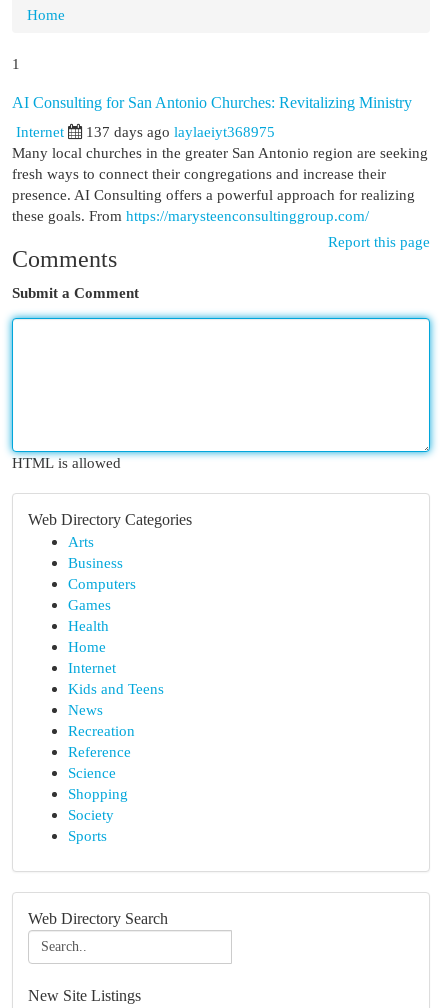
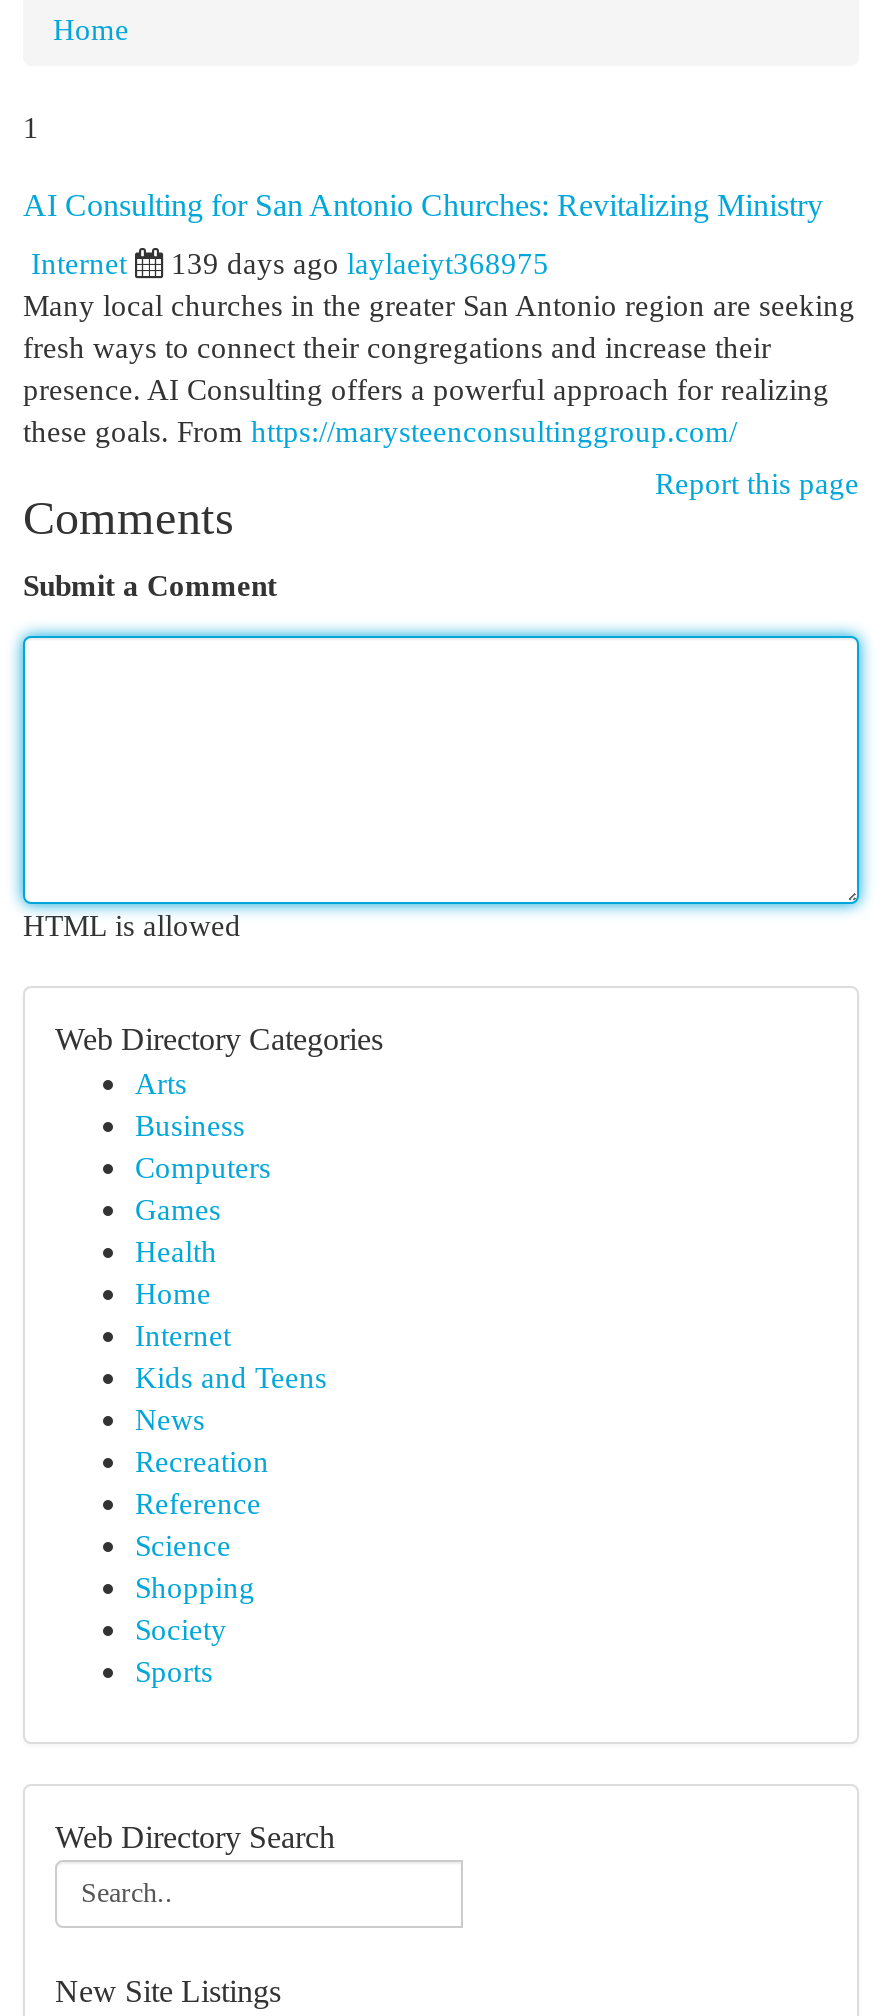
- 137 days ago laylaeiyt368975
+ 139 days ago laylaeiyt368975
